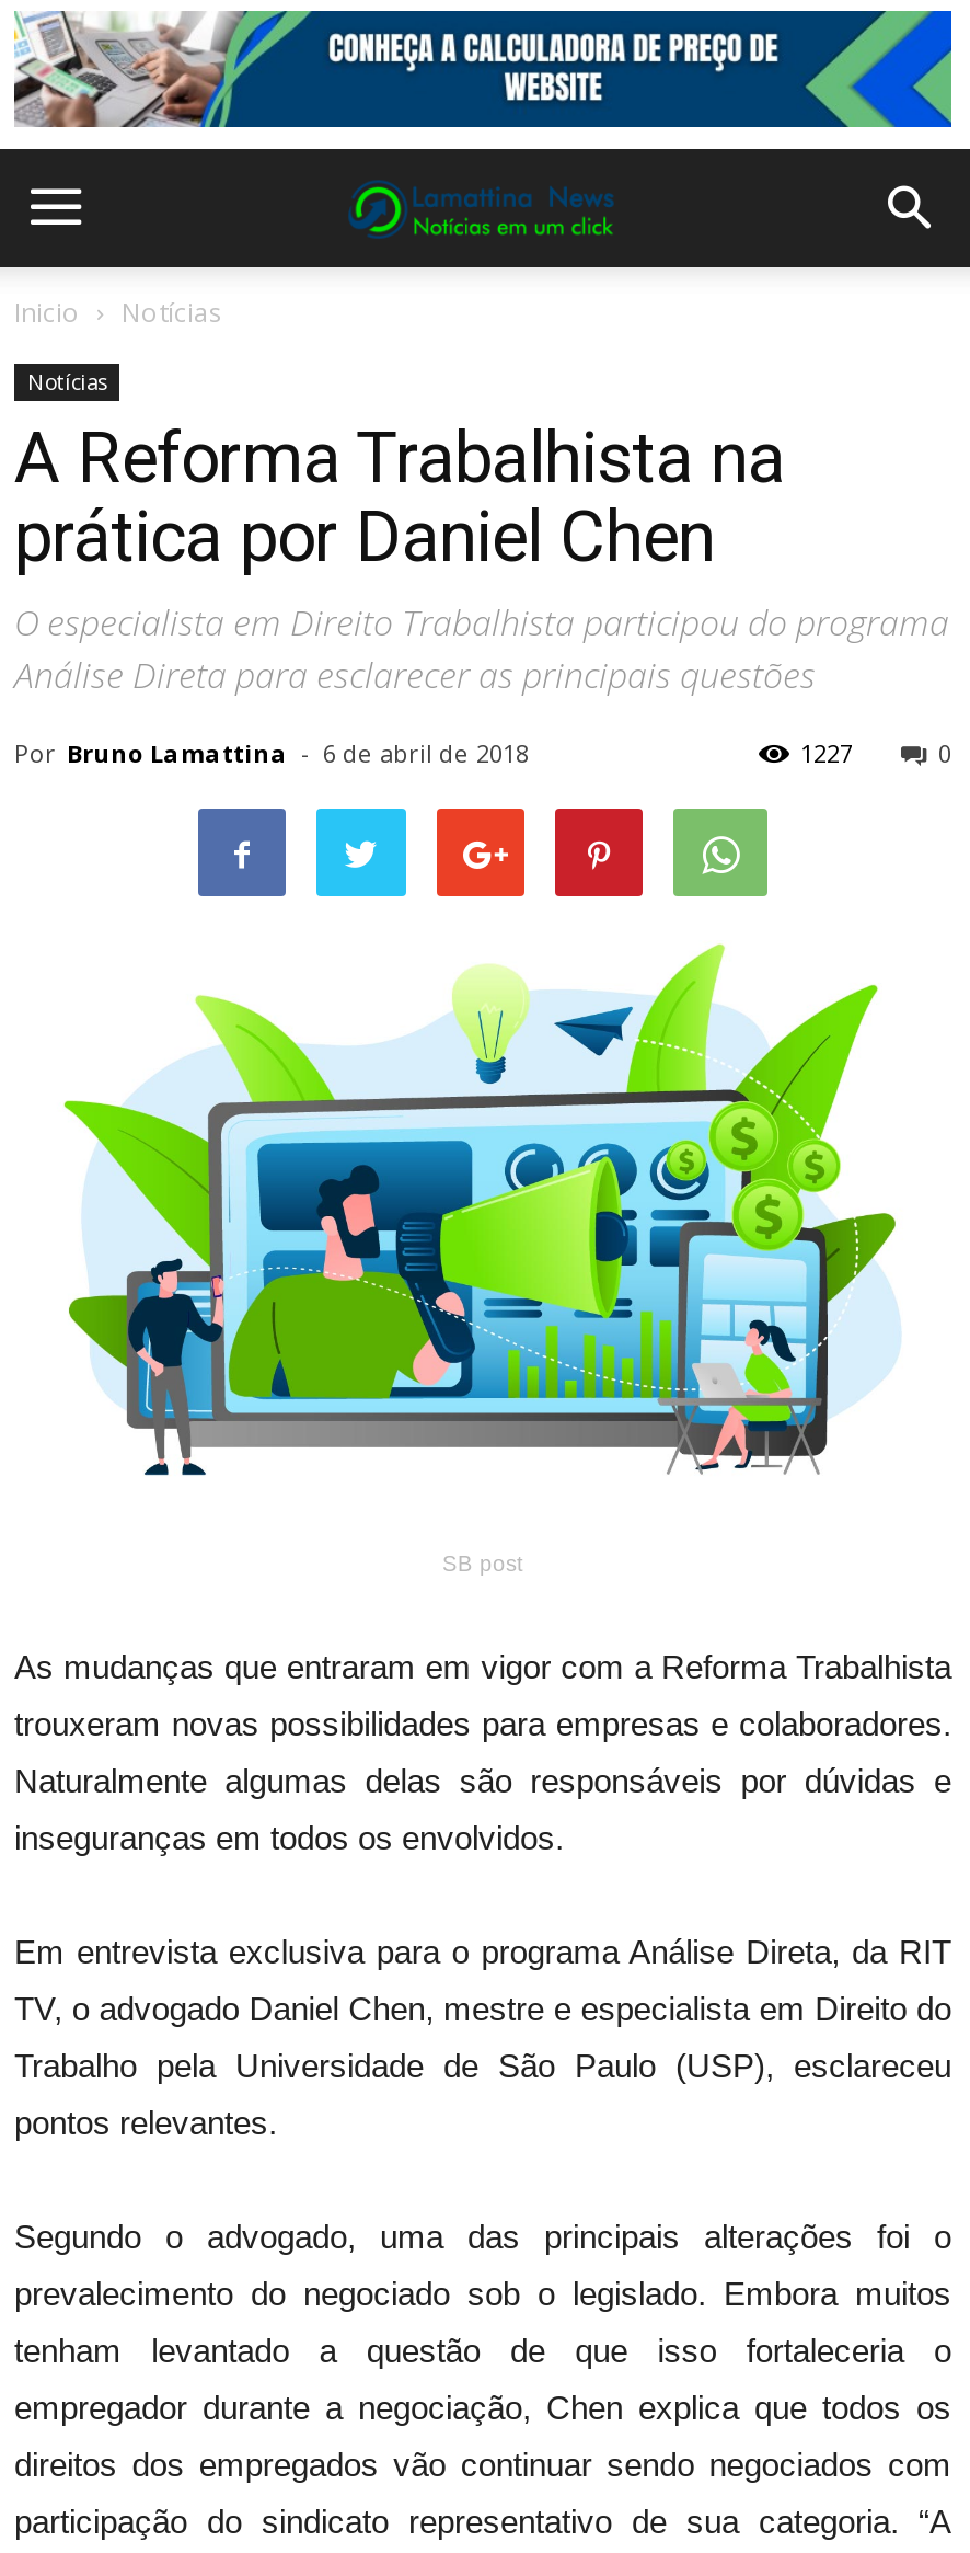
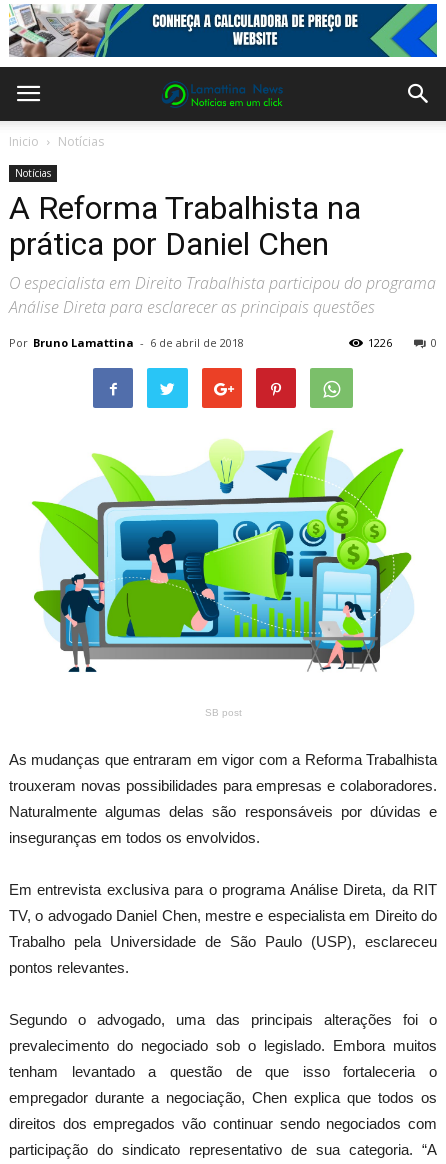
- 1227
+ 1226
